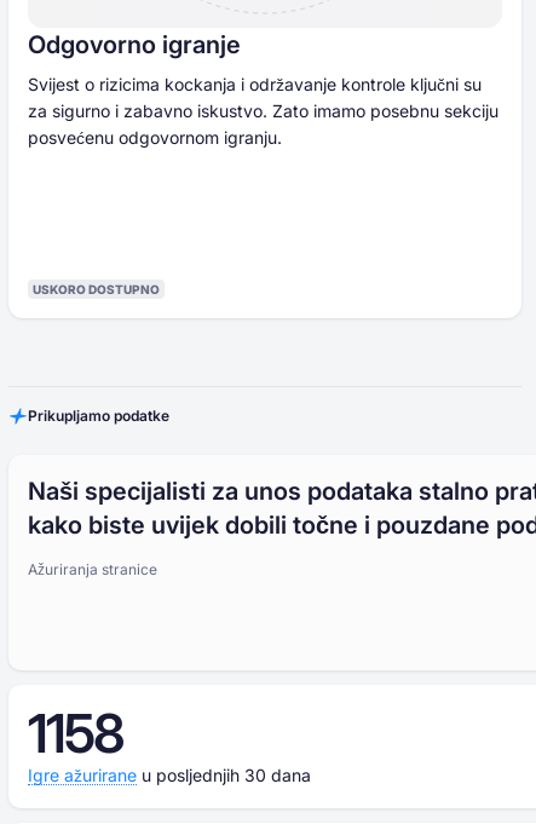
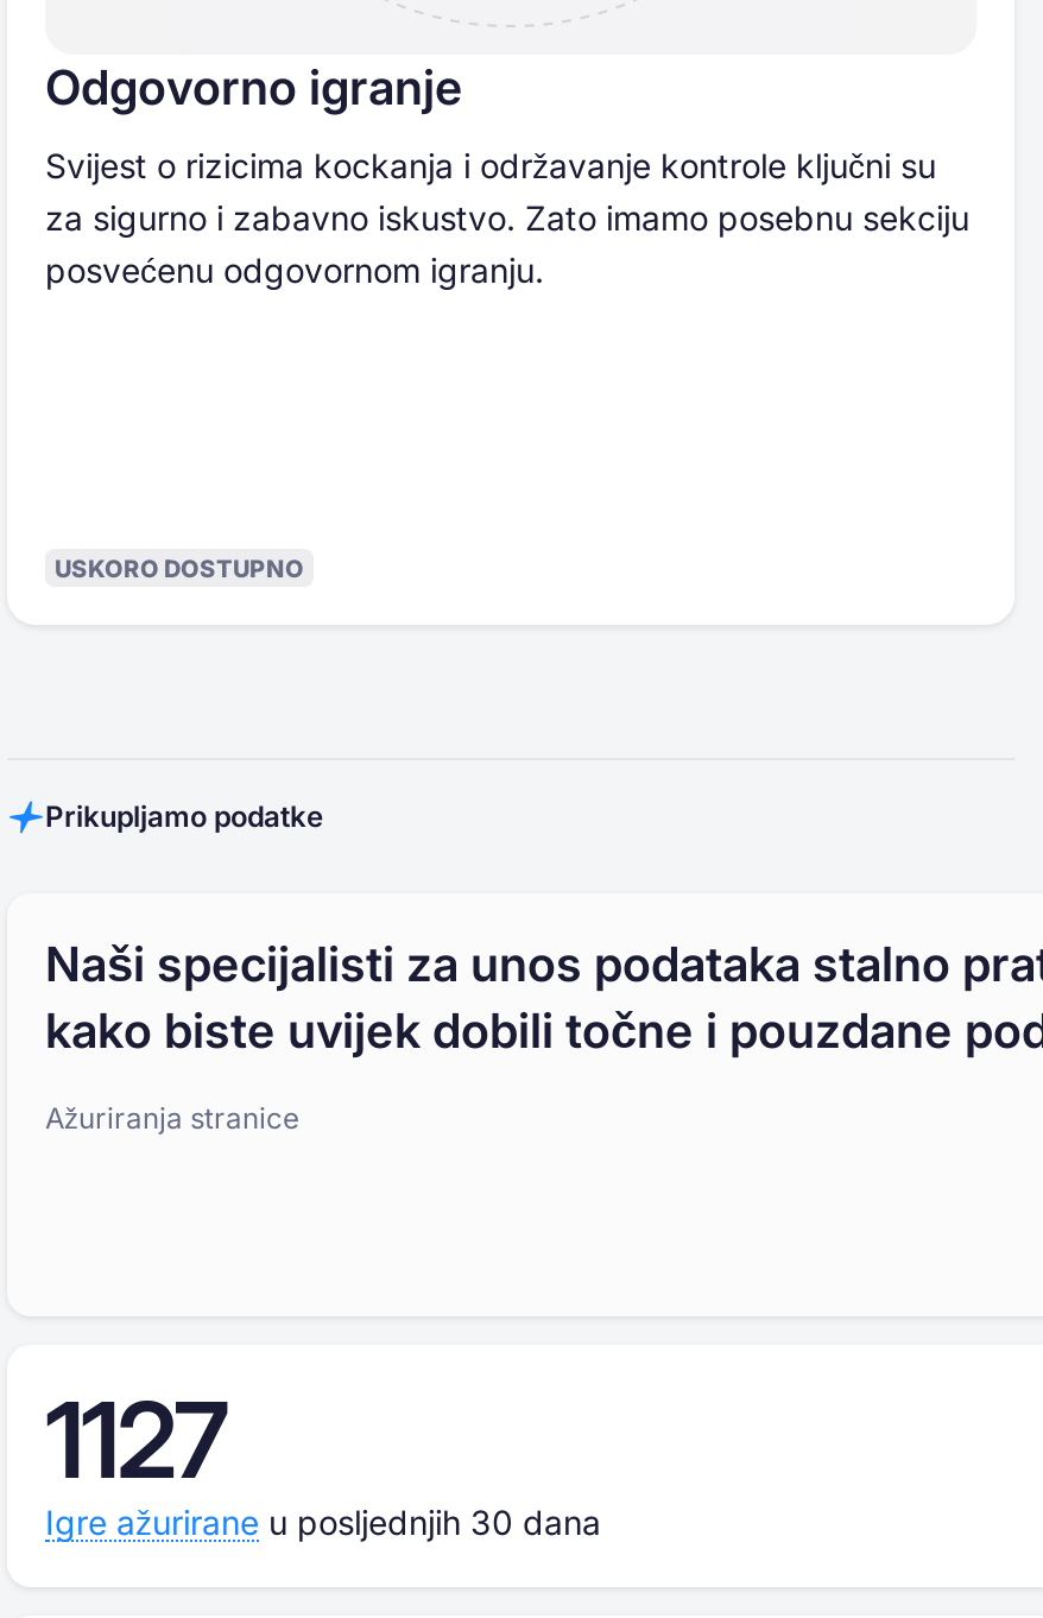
- 1158
+ 1127
